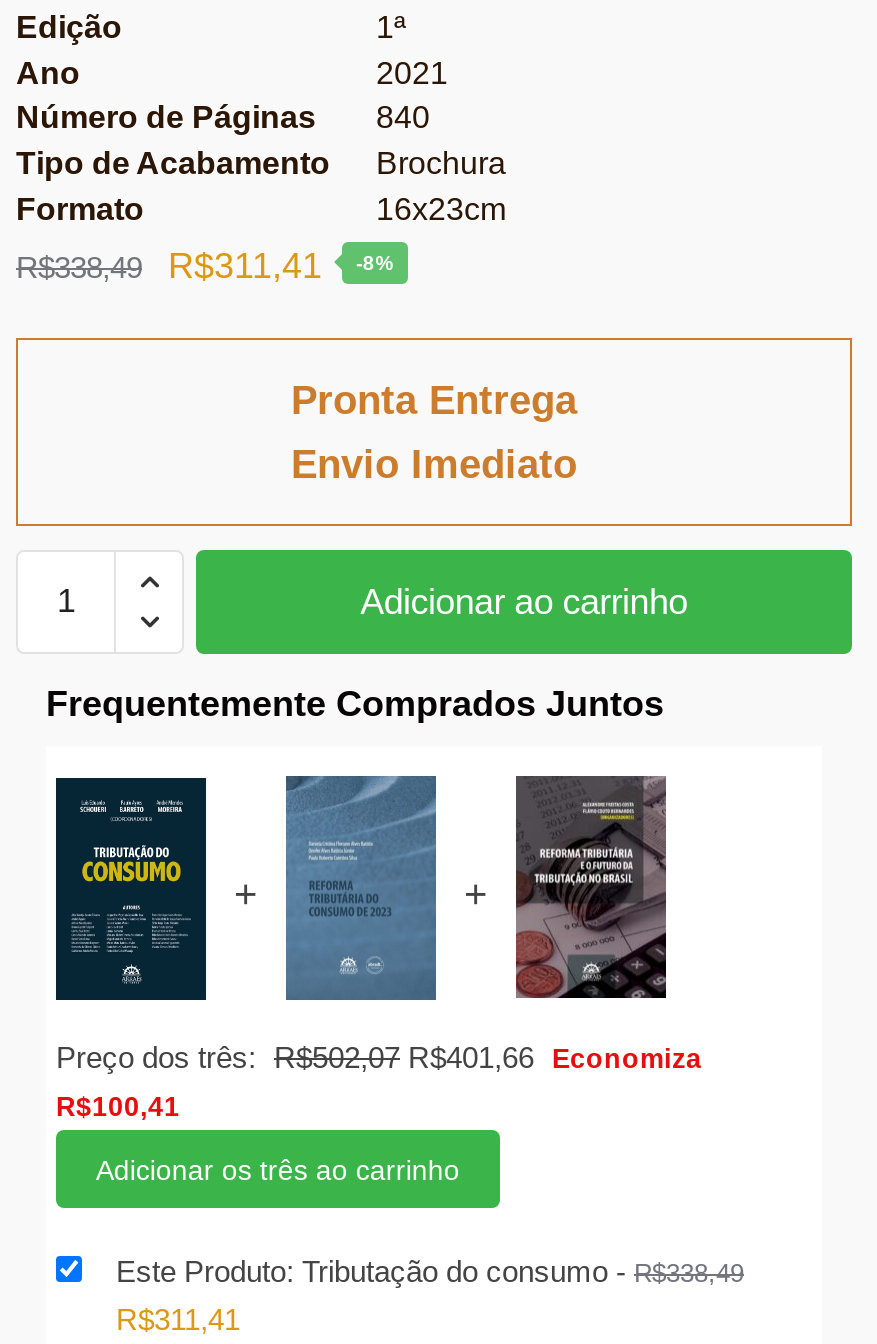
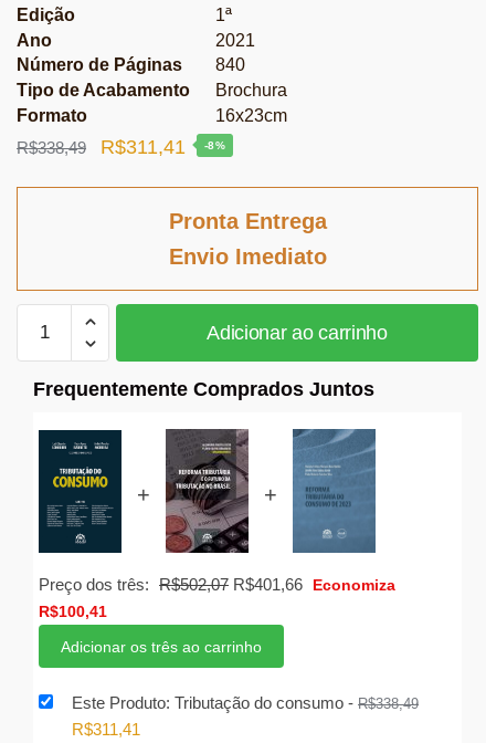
- [image]
+ [image]

- [image]
+ [image]
